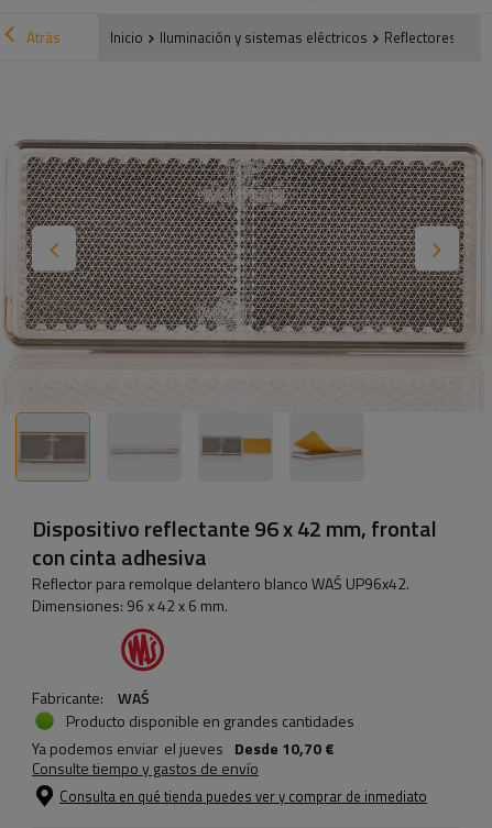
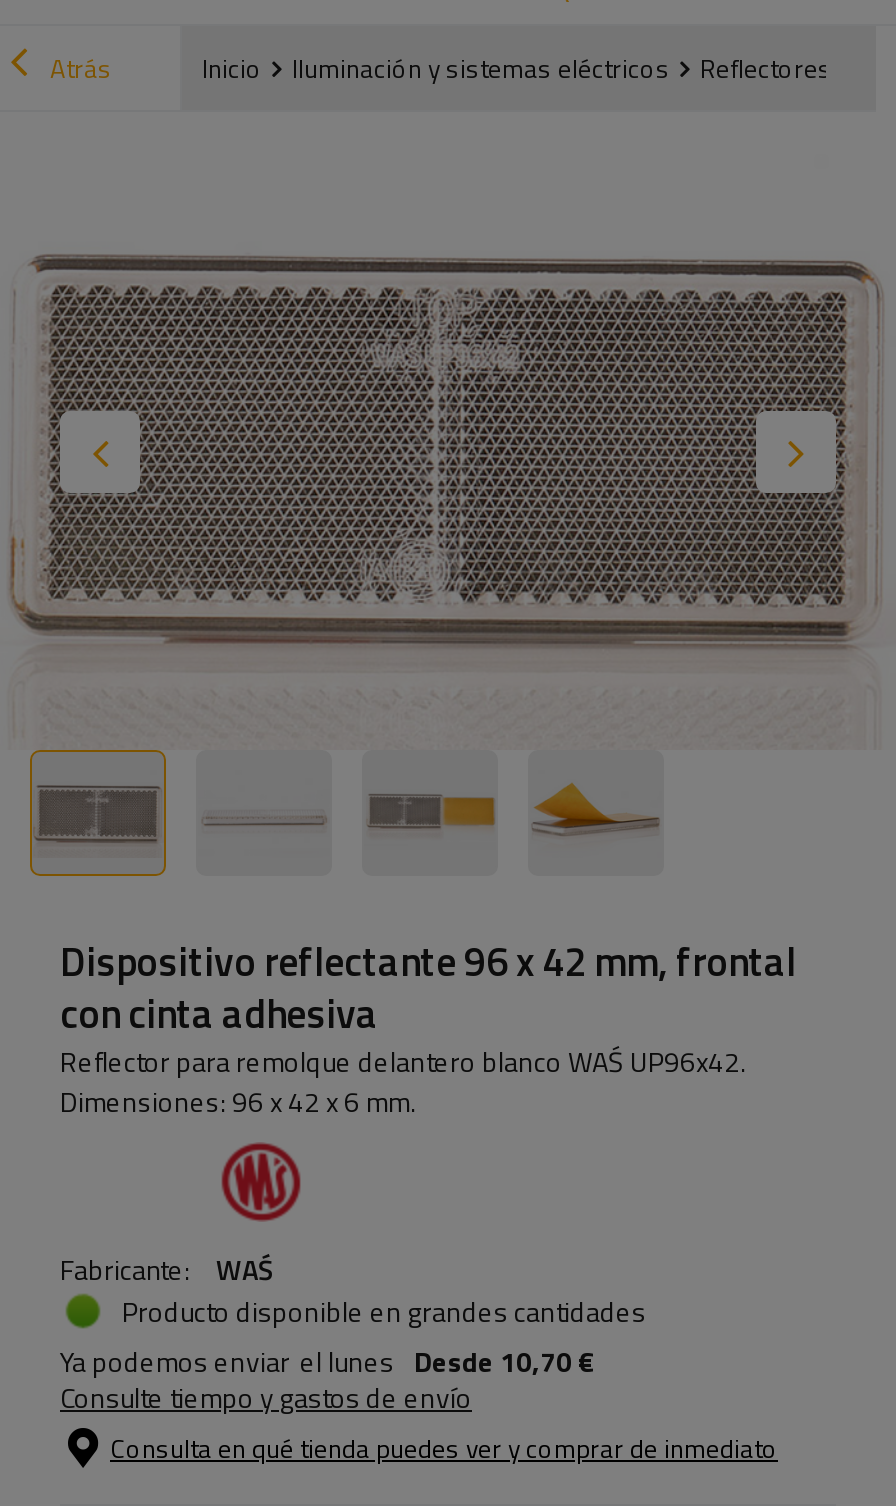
- Ya podemos enviar el jueves Desde 10,70 €
+ Ya podemos enviar el lunes Desde 10,70 €
